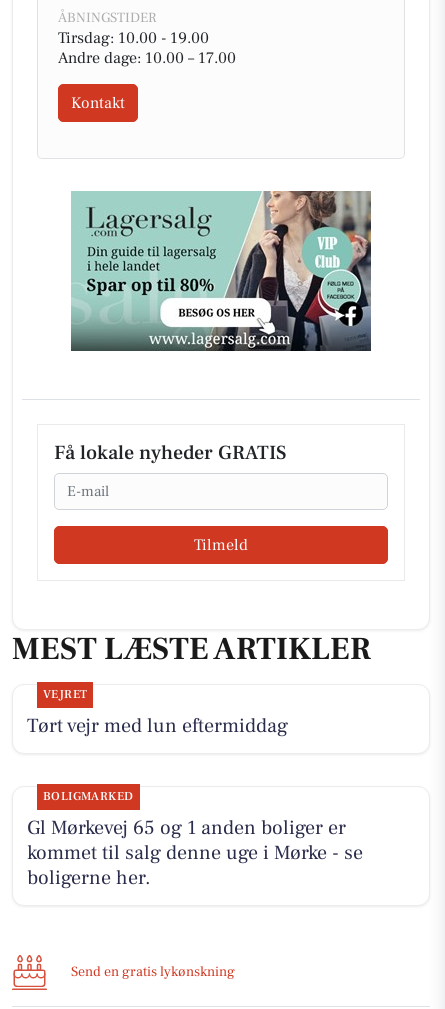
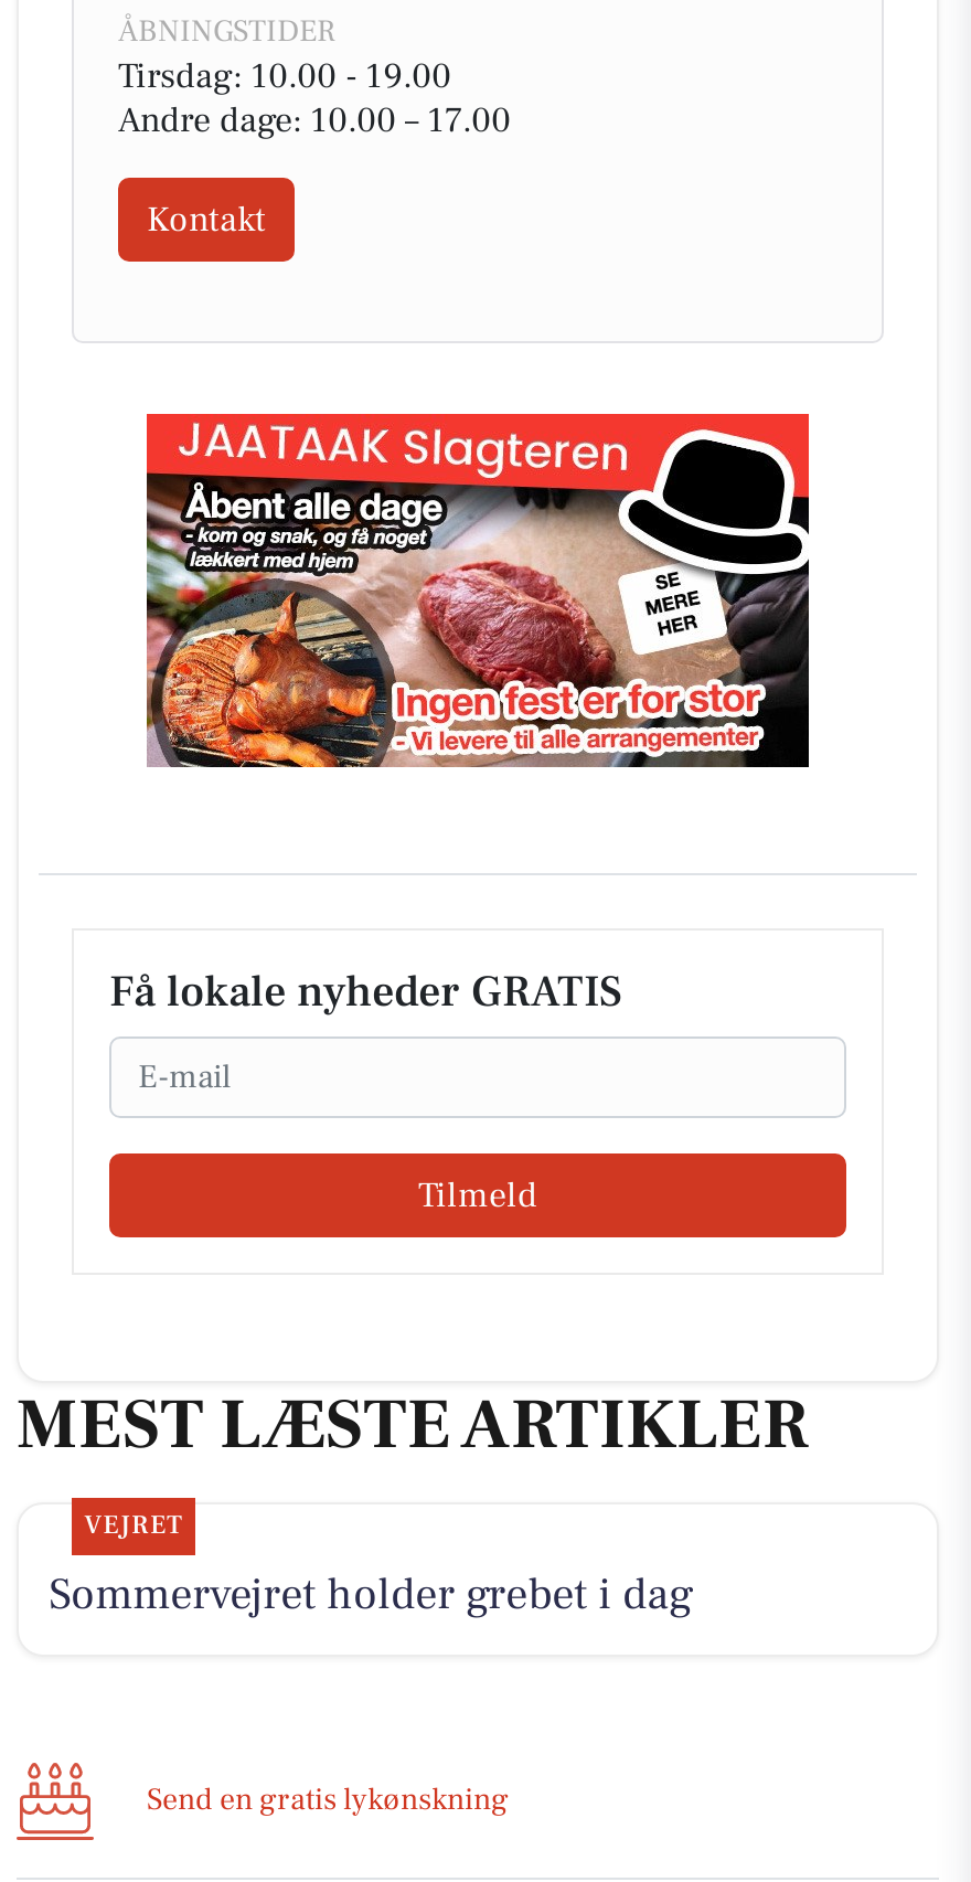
- [image]
+ [image]

- Tørt vejr med lun eftermiddag
- BOLIGMARKED
- Gl Mørkevej 65 og 1 anden boliger er
- kommet til salg denne uge i Mørke - se
- boligerne her.
+ Sommervejret holder grebet i dag
